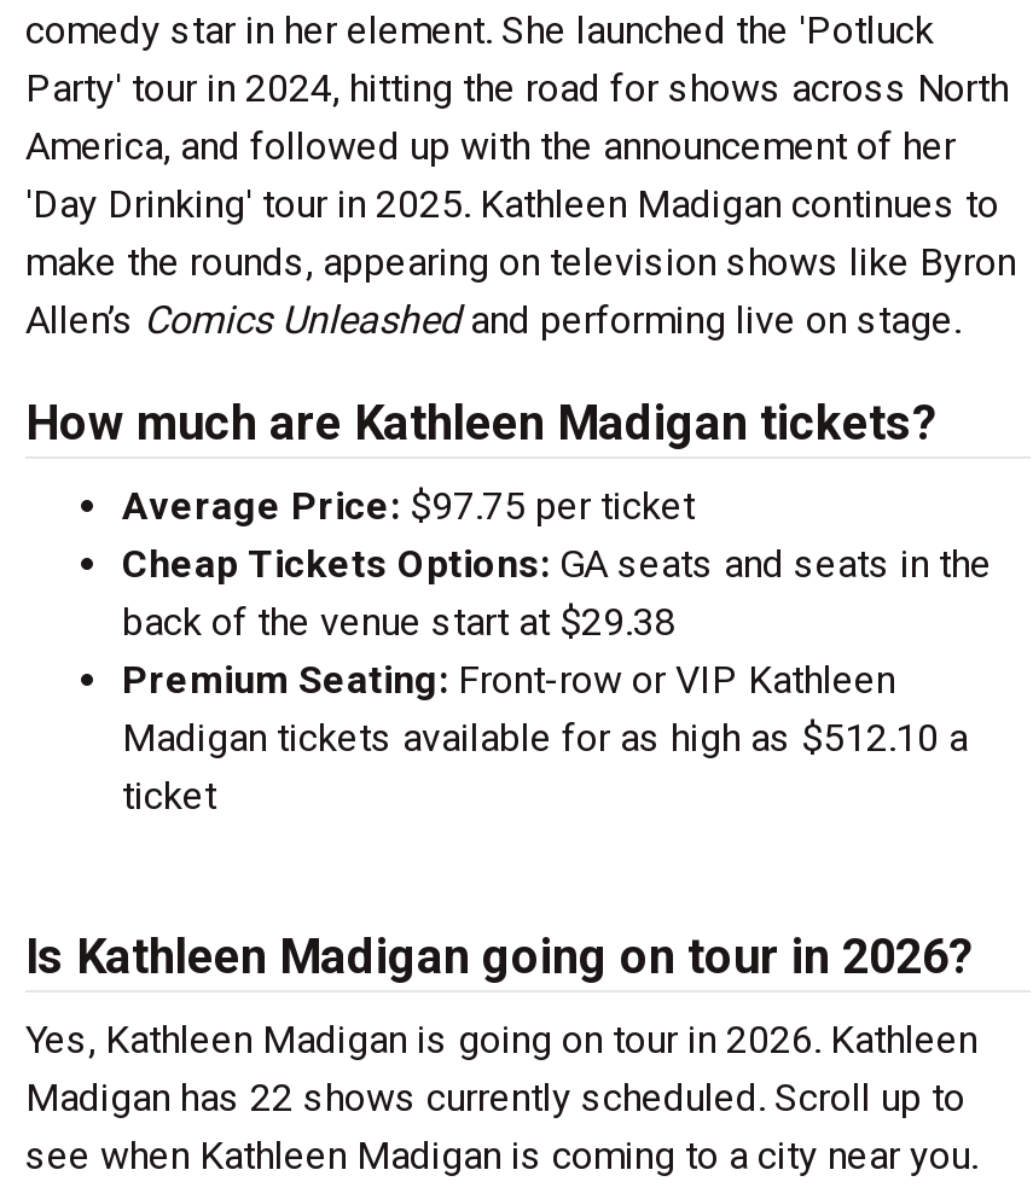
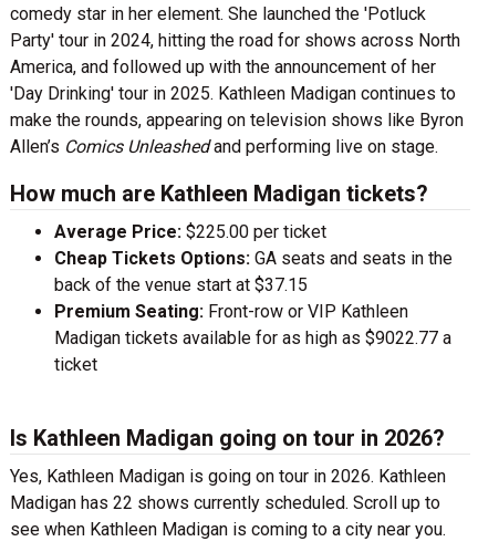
- Average Price: $97.75 per ticket
+ Average Price: $225.00 per ticket

- back of the venue start at $29.38
+ back of the venue start at $37.15

- Madigan tickets available for as high as $512.10 a
+ Madigan tickets available for as high as $9022.77 a
